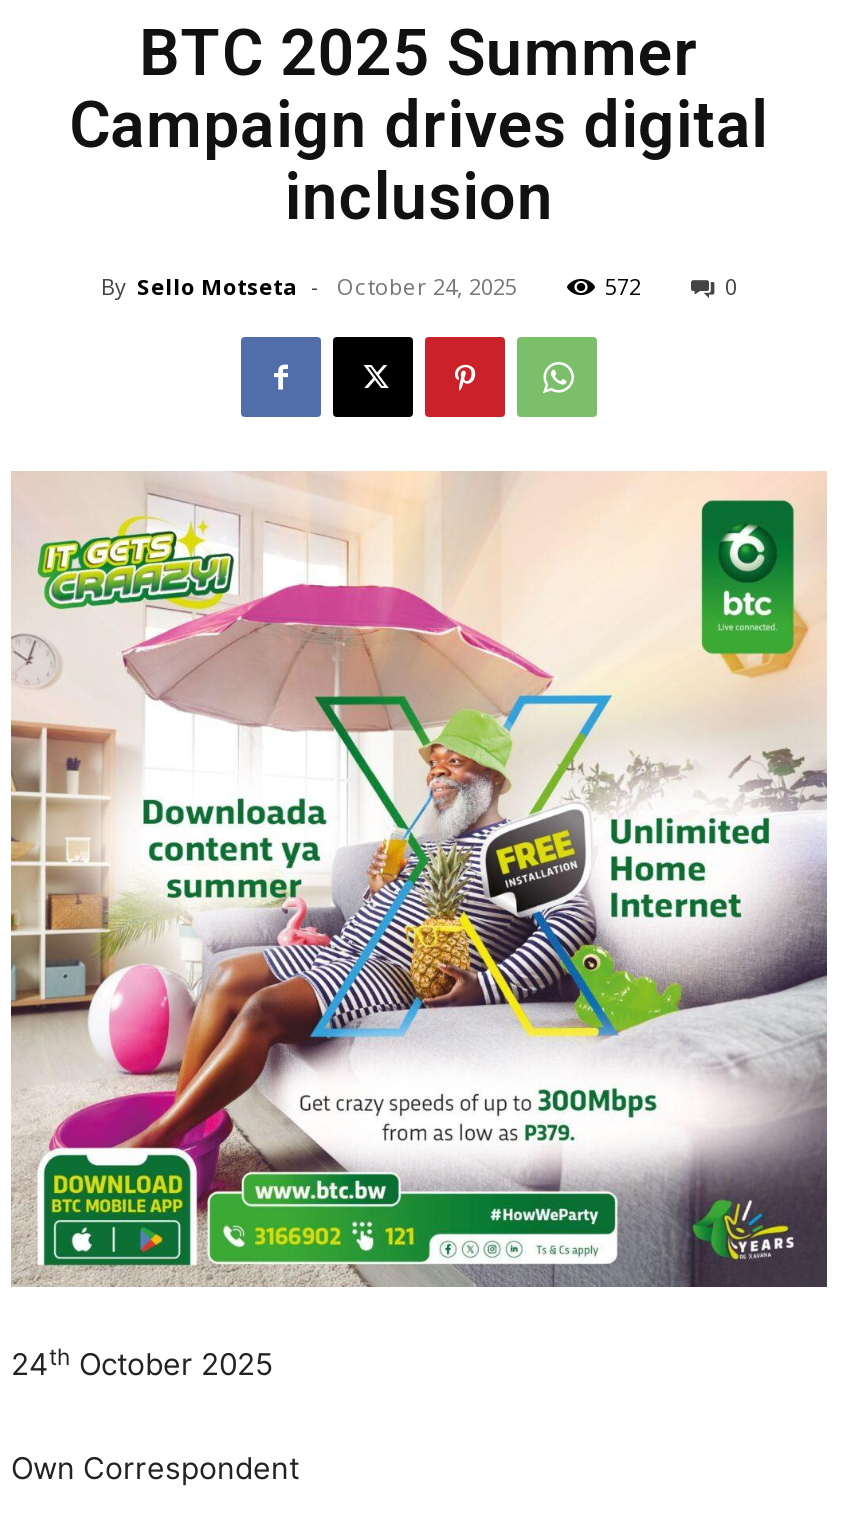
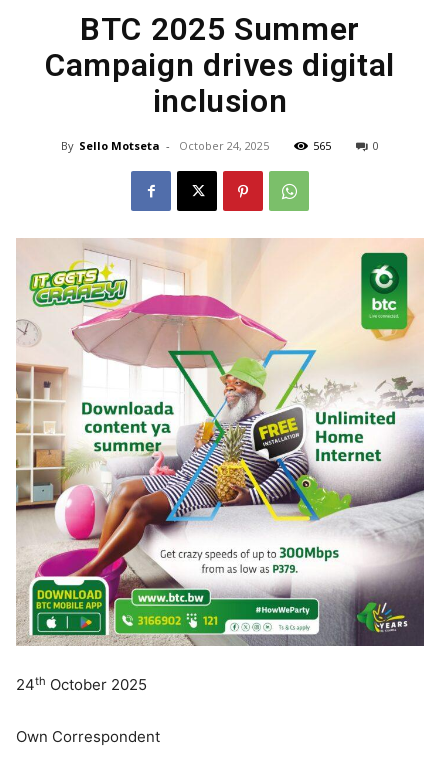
- 572
+ 565
